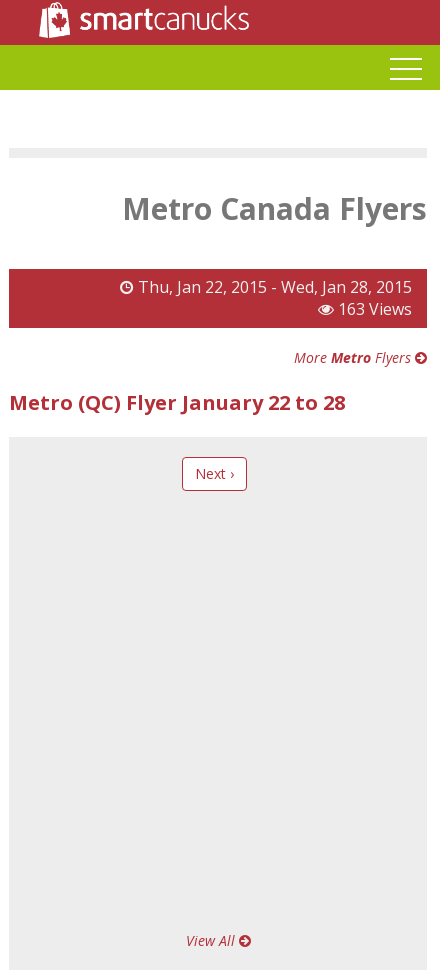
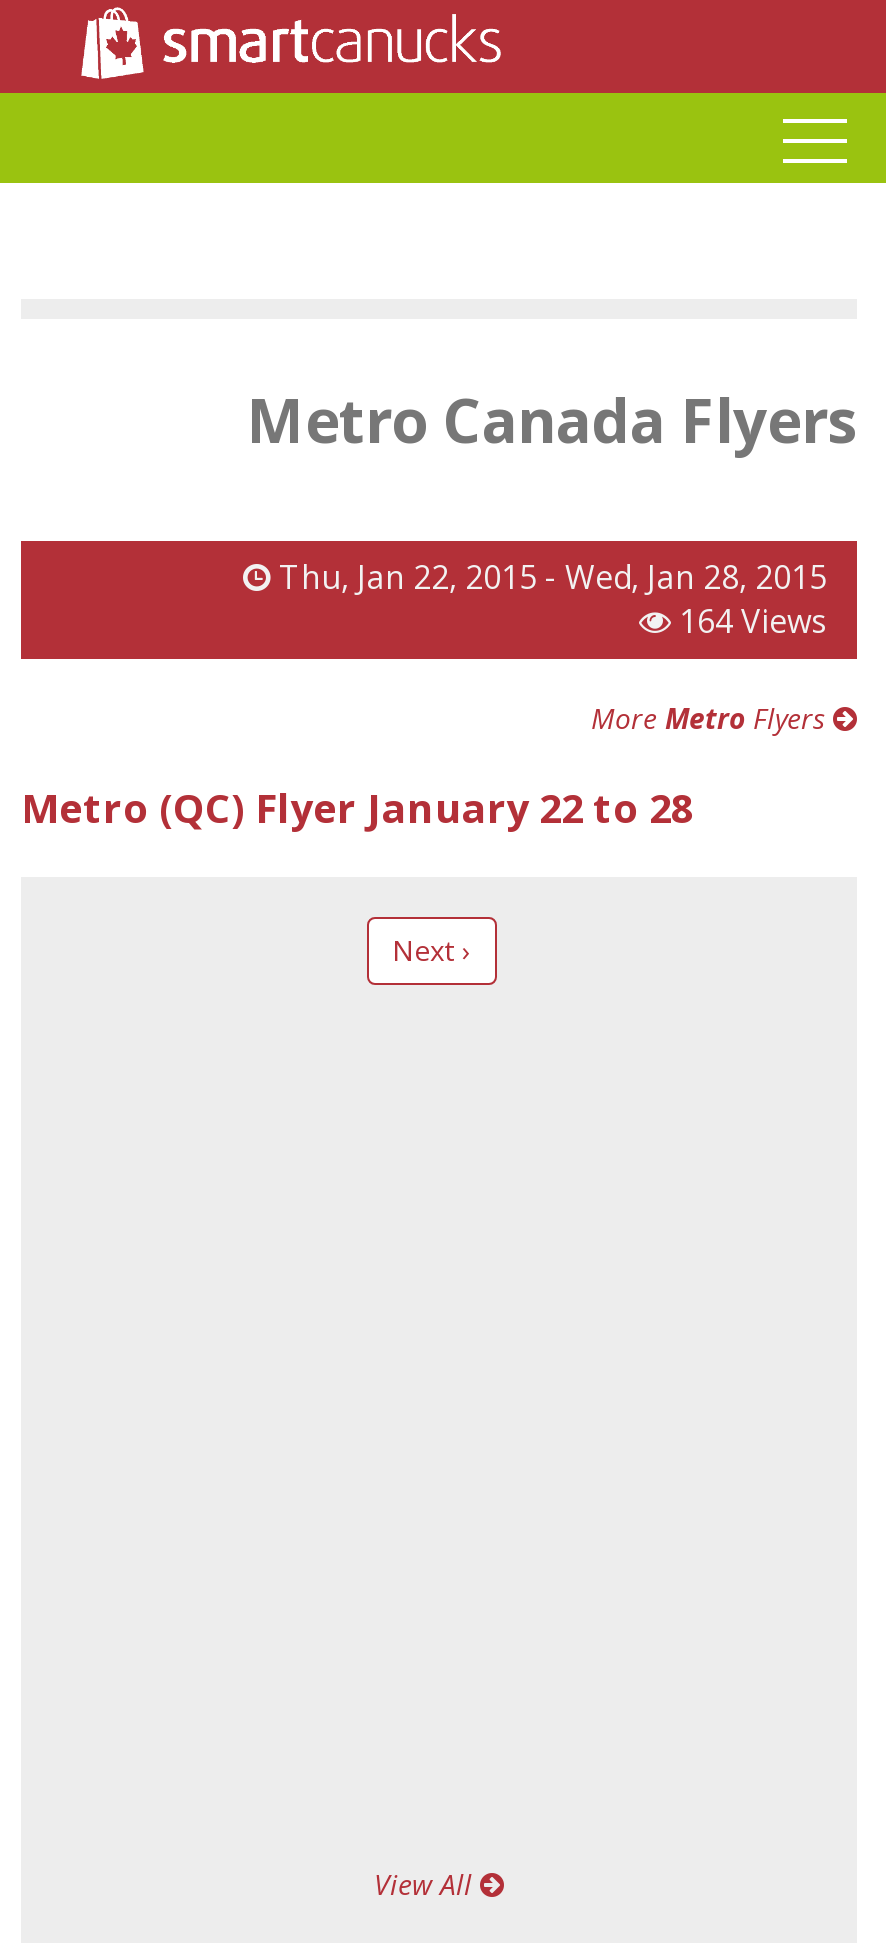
- 163 Views
+ 164 Views
